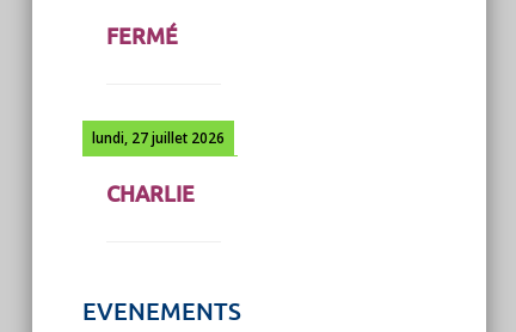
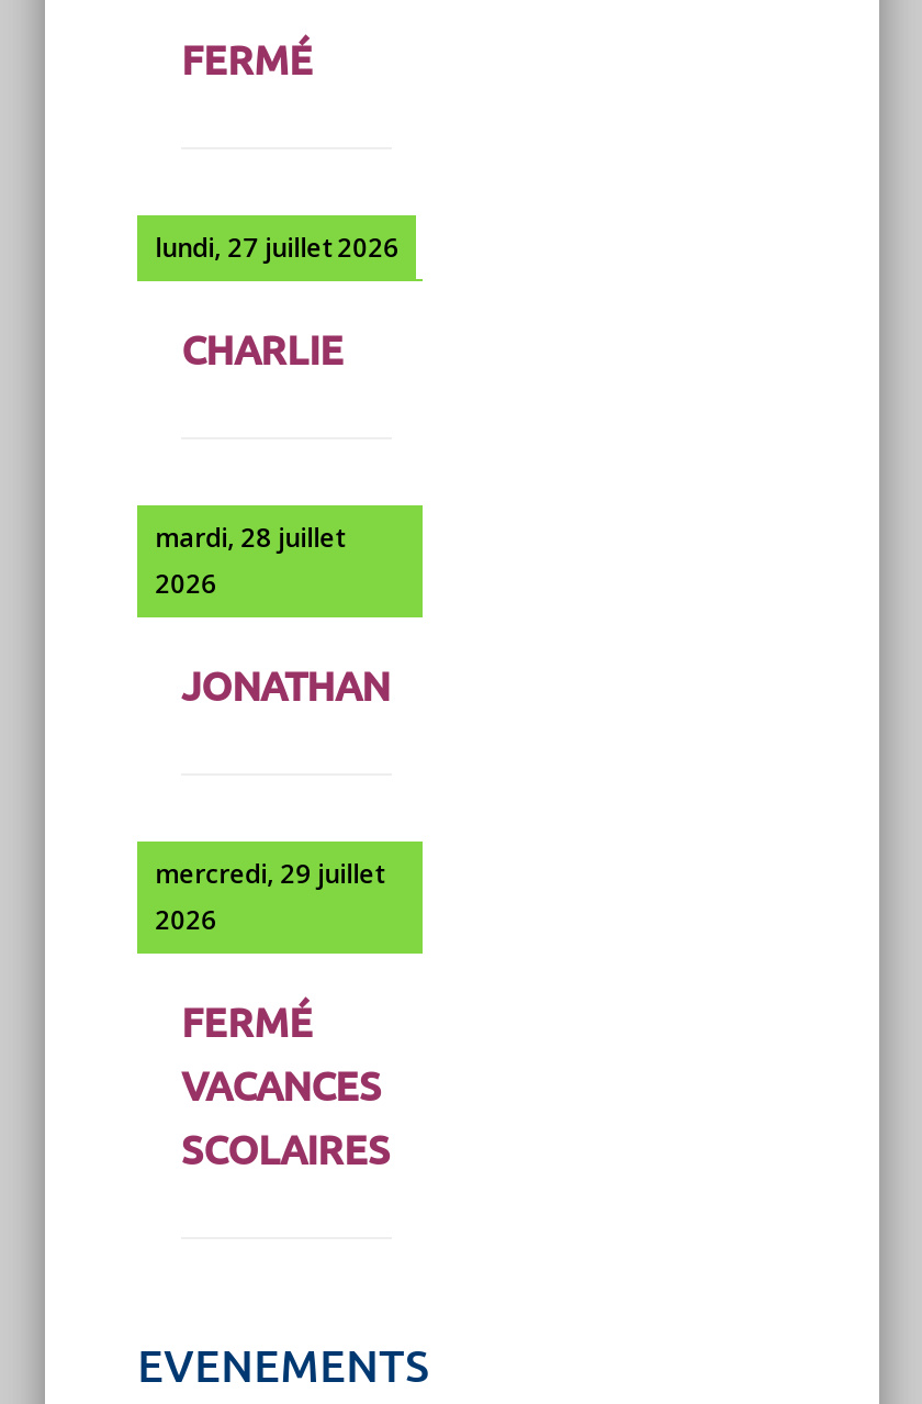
+ mardi, 28 juillet
+ 2026
+ JONATHAN

+ mercredi, 29 juillet
+ 2026
+ FERMÉ
+ VACANCES
+ SCOLAIRES
